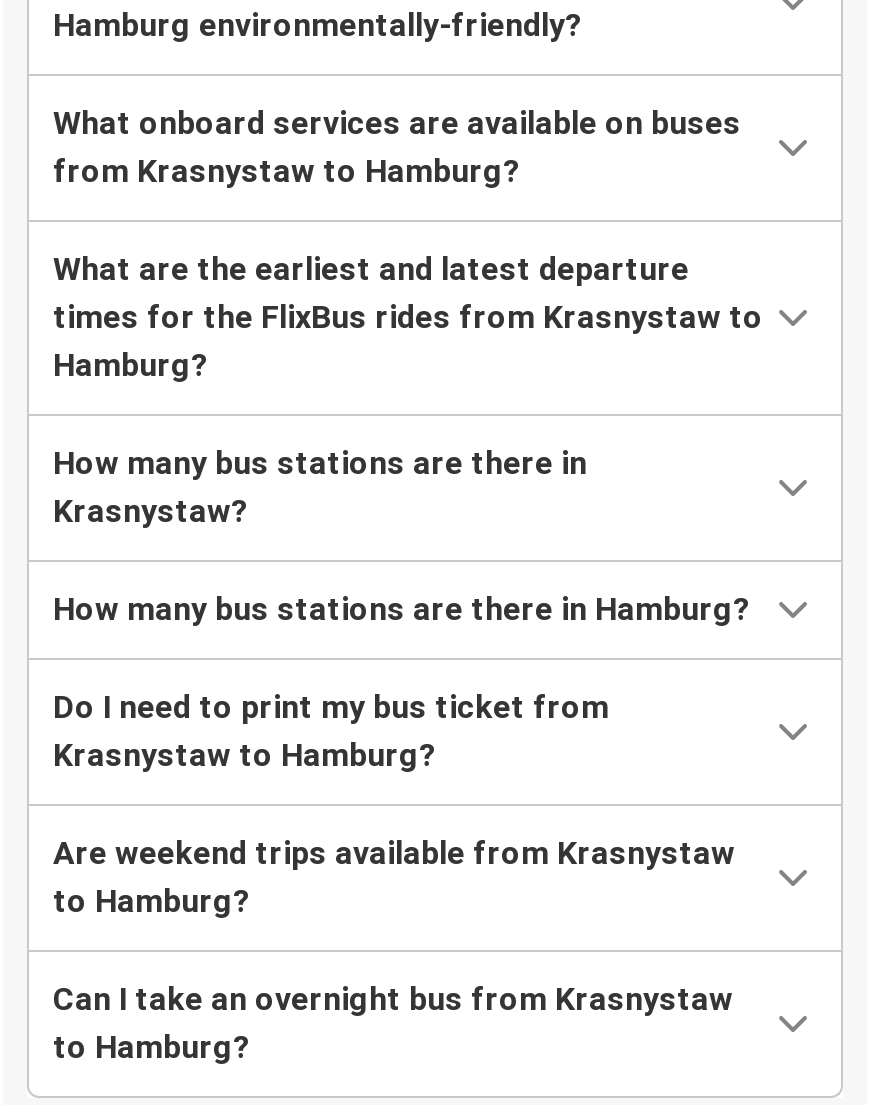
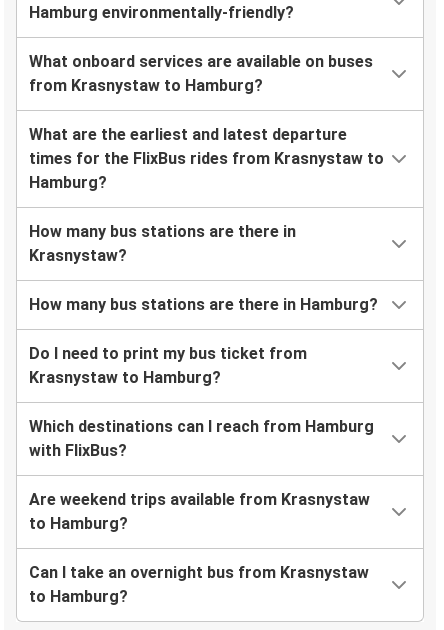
+ Which destinations can I reach from Hamburg
+ with FlixBus?
